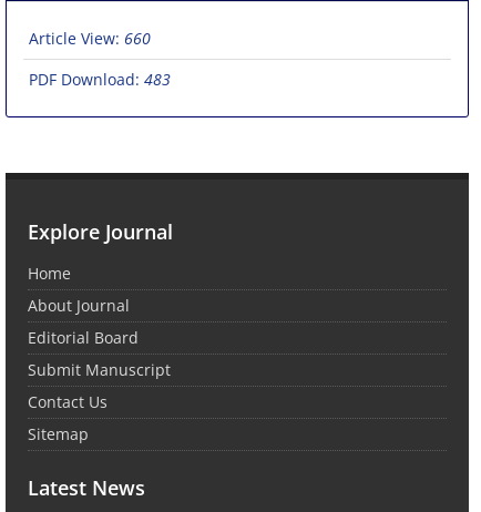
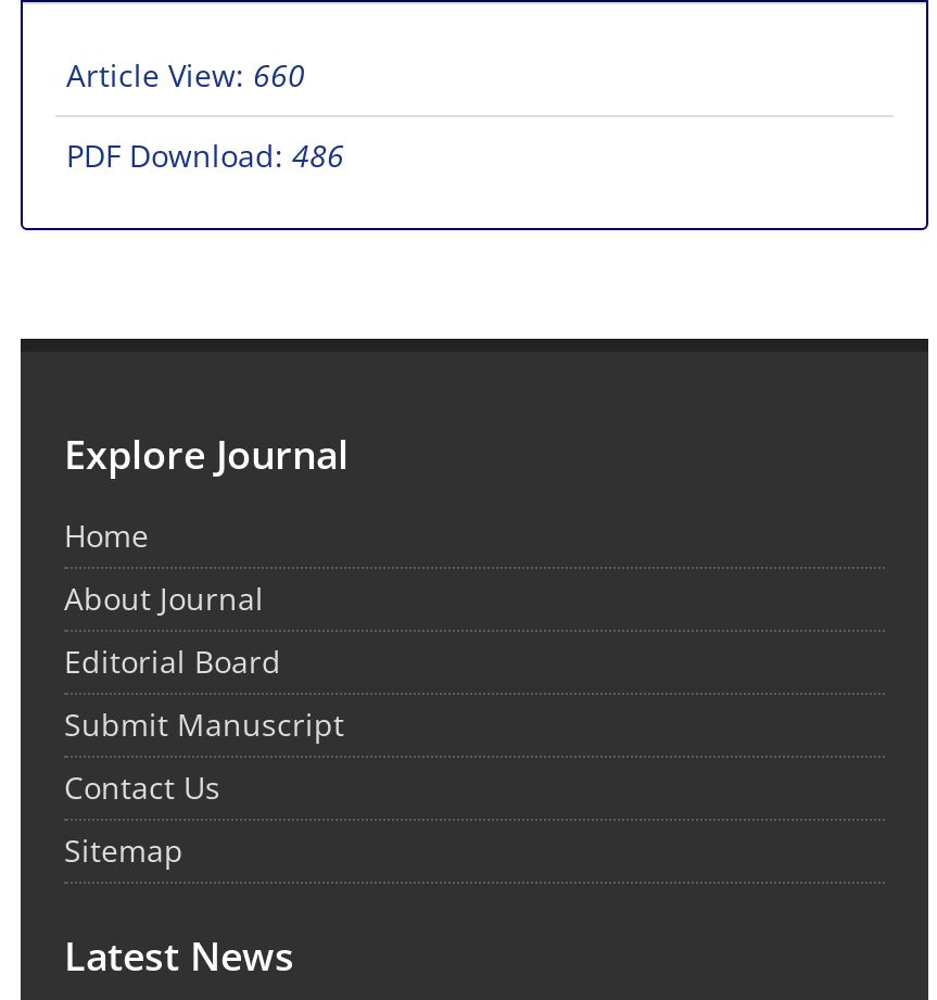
- PDF Download: 483
+ PDF Download: 486
